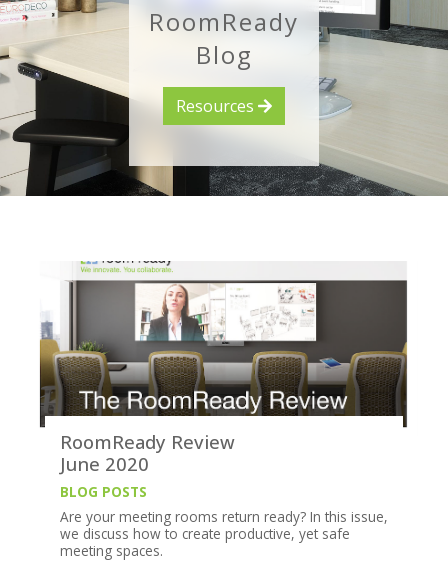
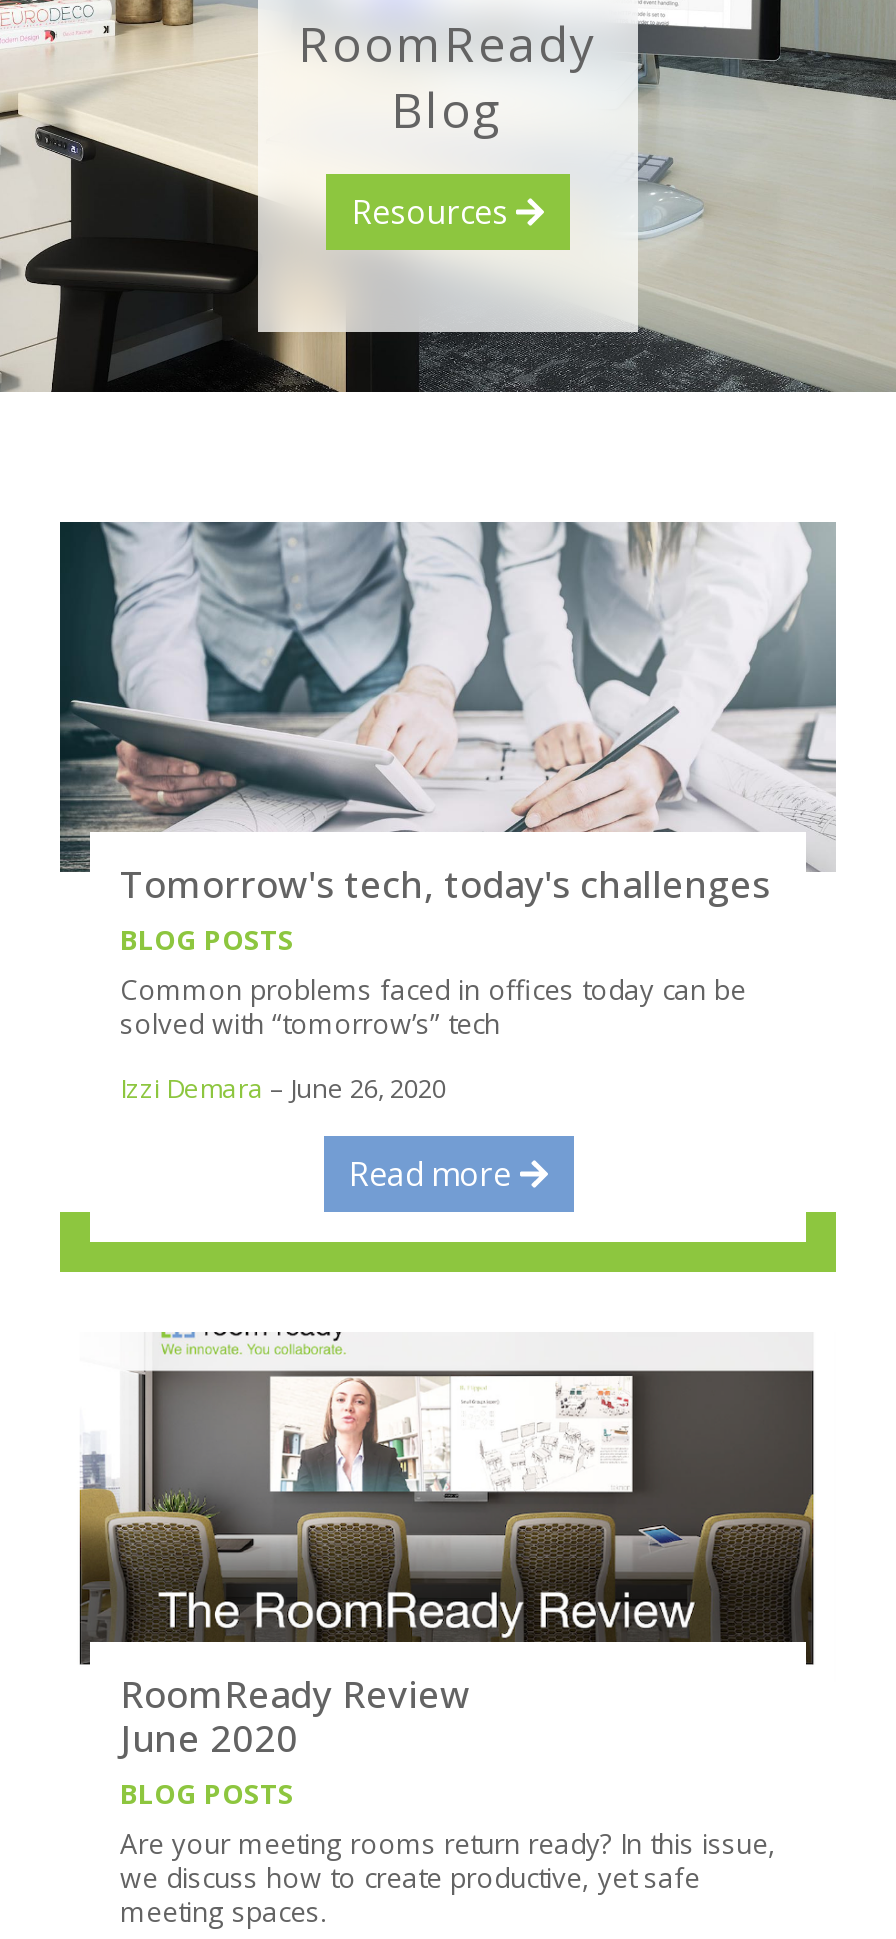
+ [image]
+ Tomorrow's tech, today's challenges
+ BLOG POSTS
+ Common problems faced in offices today can be
+ solved with “tomorrow’s” tech
+ Izzi Demara – June 26, 2020
+ Read more
